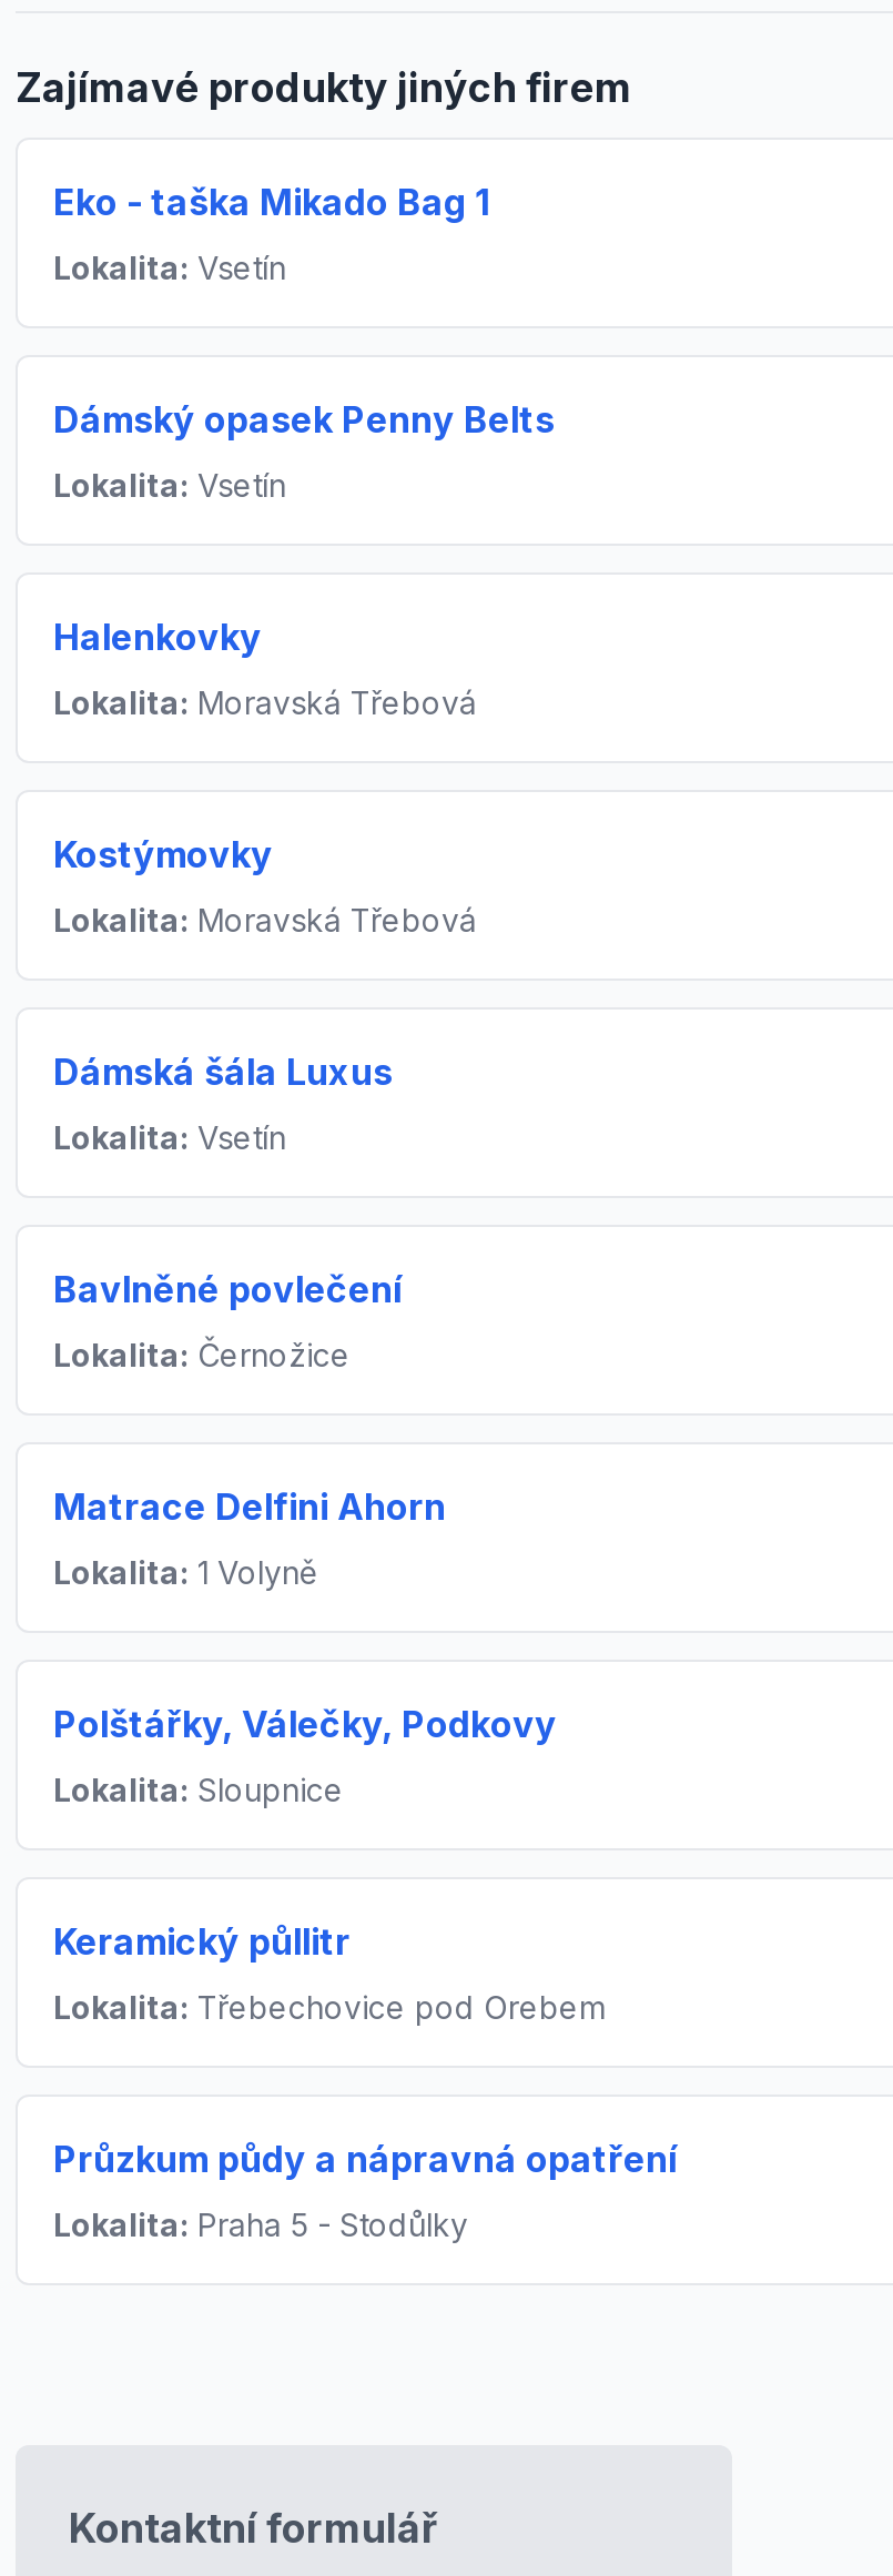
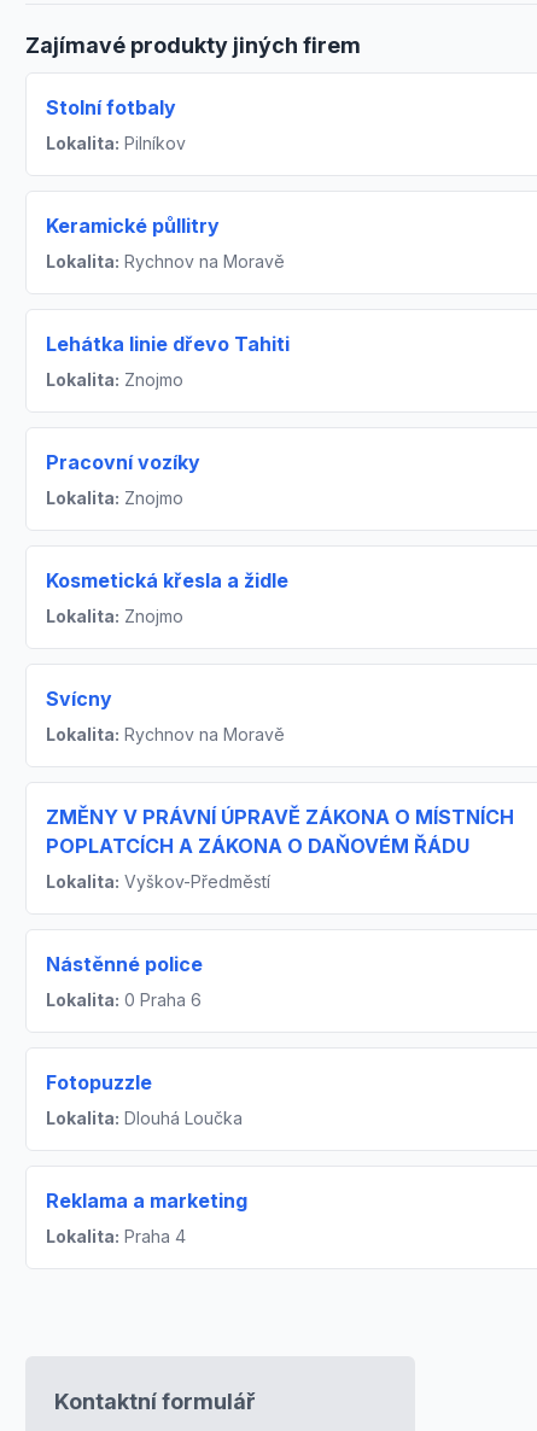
- Eko - taška Mikado Bag 1
+ Stolní fotbaly

- Lokalita: Vsetín
+ Lokalita: Pilníkov

- Dámský opasek Penny Belts
+ Keramické půllitry

- Lokalita: Vsetín
+ Lokalita: Rychnov na Moravě

- Halenkovky
+ Lehátka linie dřevo Tahiti

- Lokalita: Moravská Třebová
+ Lokalita: Znojmo

- Kostýmovky
+ Pracovní vozíky

- Lokalita: Moravská Třebová
+ Lokalita: Znojmo

- Dámská šála Luxus
+ Kosmetická křesla a židle

- Lokalita: Vsetín
+ Lokalita: Znojmo

- Bavlněné povlečení
+ Svícny

- Lokalita: Černožice
+ Lokalita: Rychnov na Moravě

- Matrace Delfini Ahorn
+ ZMĚNY V PRÁVNÍ ÚPRAVĚ ZÁKONA O MÍSTNÍCH
+ POPLATCÍCH A ZÁKONA O DAŇOVÉM ŘÁDU

- Lokalita: 1 Volyně
+ Lokalita: Vyškov-Předměstí

- Polštářky, Válečky, Podkovy
+ Nástěnné police

- Lokalita: Sloupnice
+ Lokalita: 0 Praha 6

- Keramický půllitr
+ Fotopuzzle

- Lokalita: Třebechovice pod Orebem
+ Lokalita: Dlouhá Loučka

- Průzkum půdy a nápravná opatření
+ Reklama a marketing

- Lokalita: Praha 5 - Stodůlky
+ Lokalita: Praha 4
